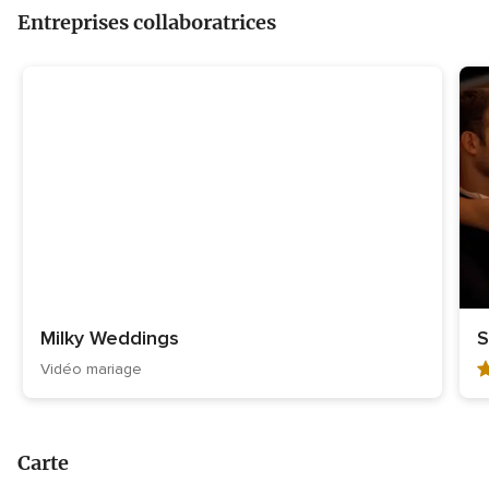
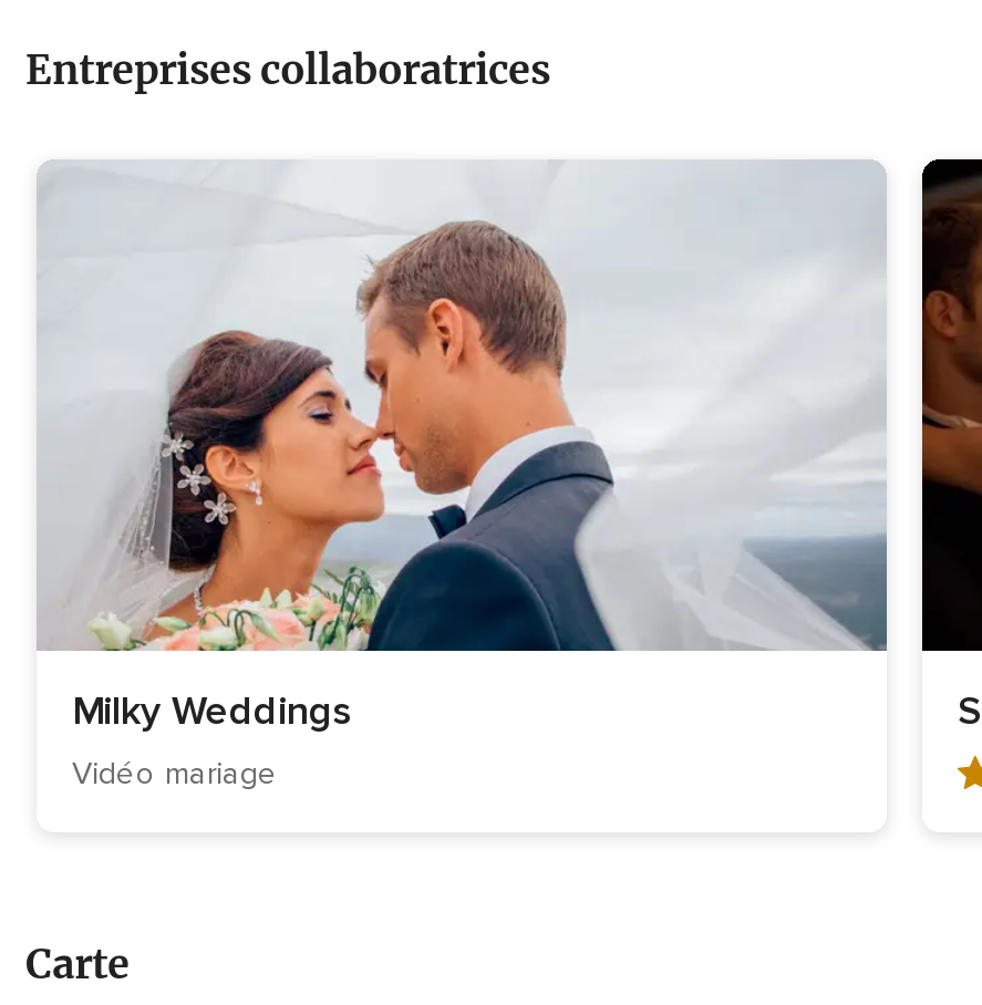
+ [image]
